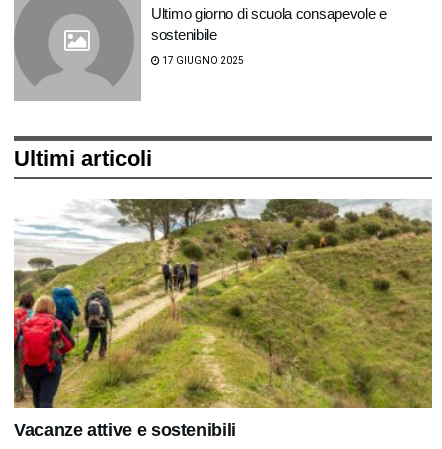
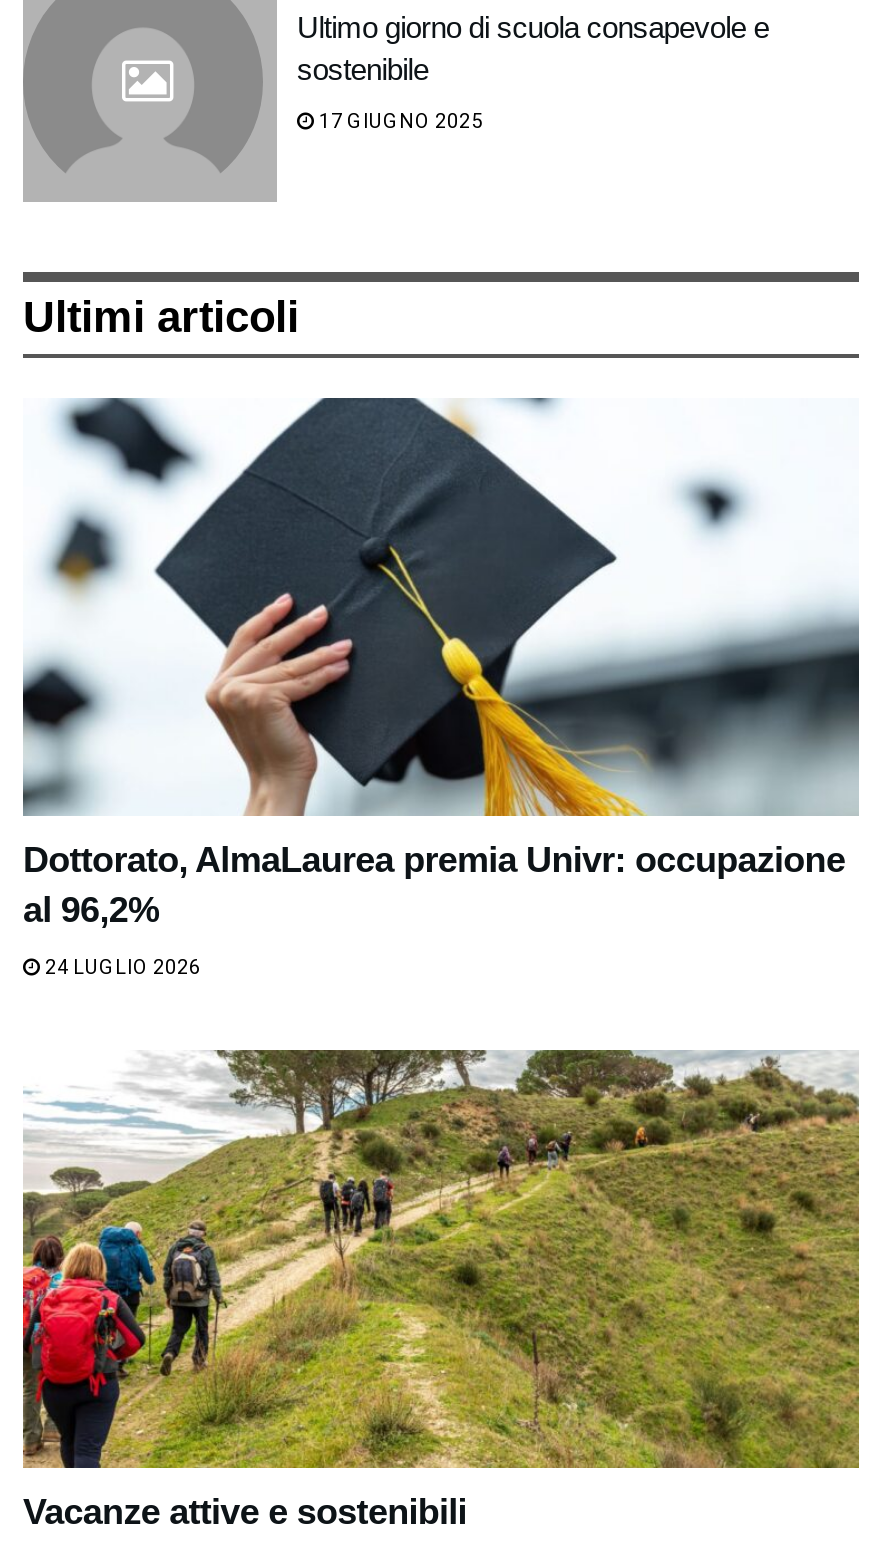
+ [image]
+ Dottorato, AlmaLaurea premia Univr: occupazione
+ al 96,2%
+ 24 LUGLIO 2026
